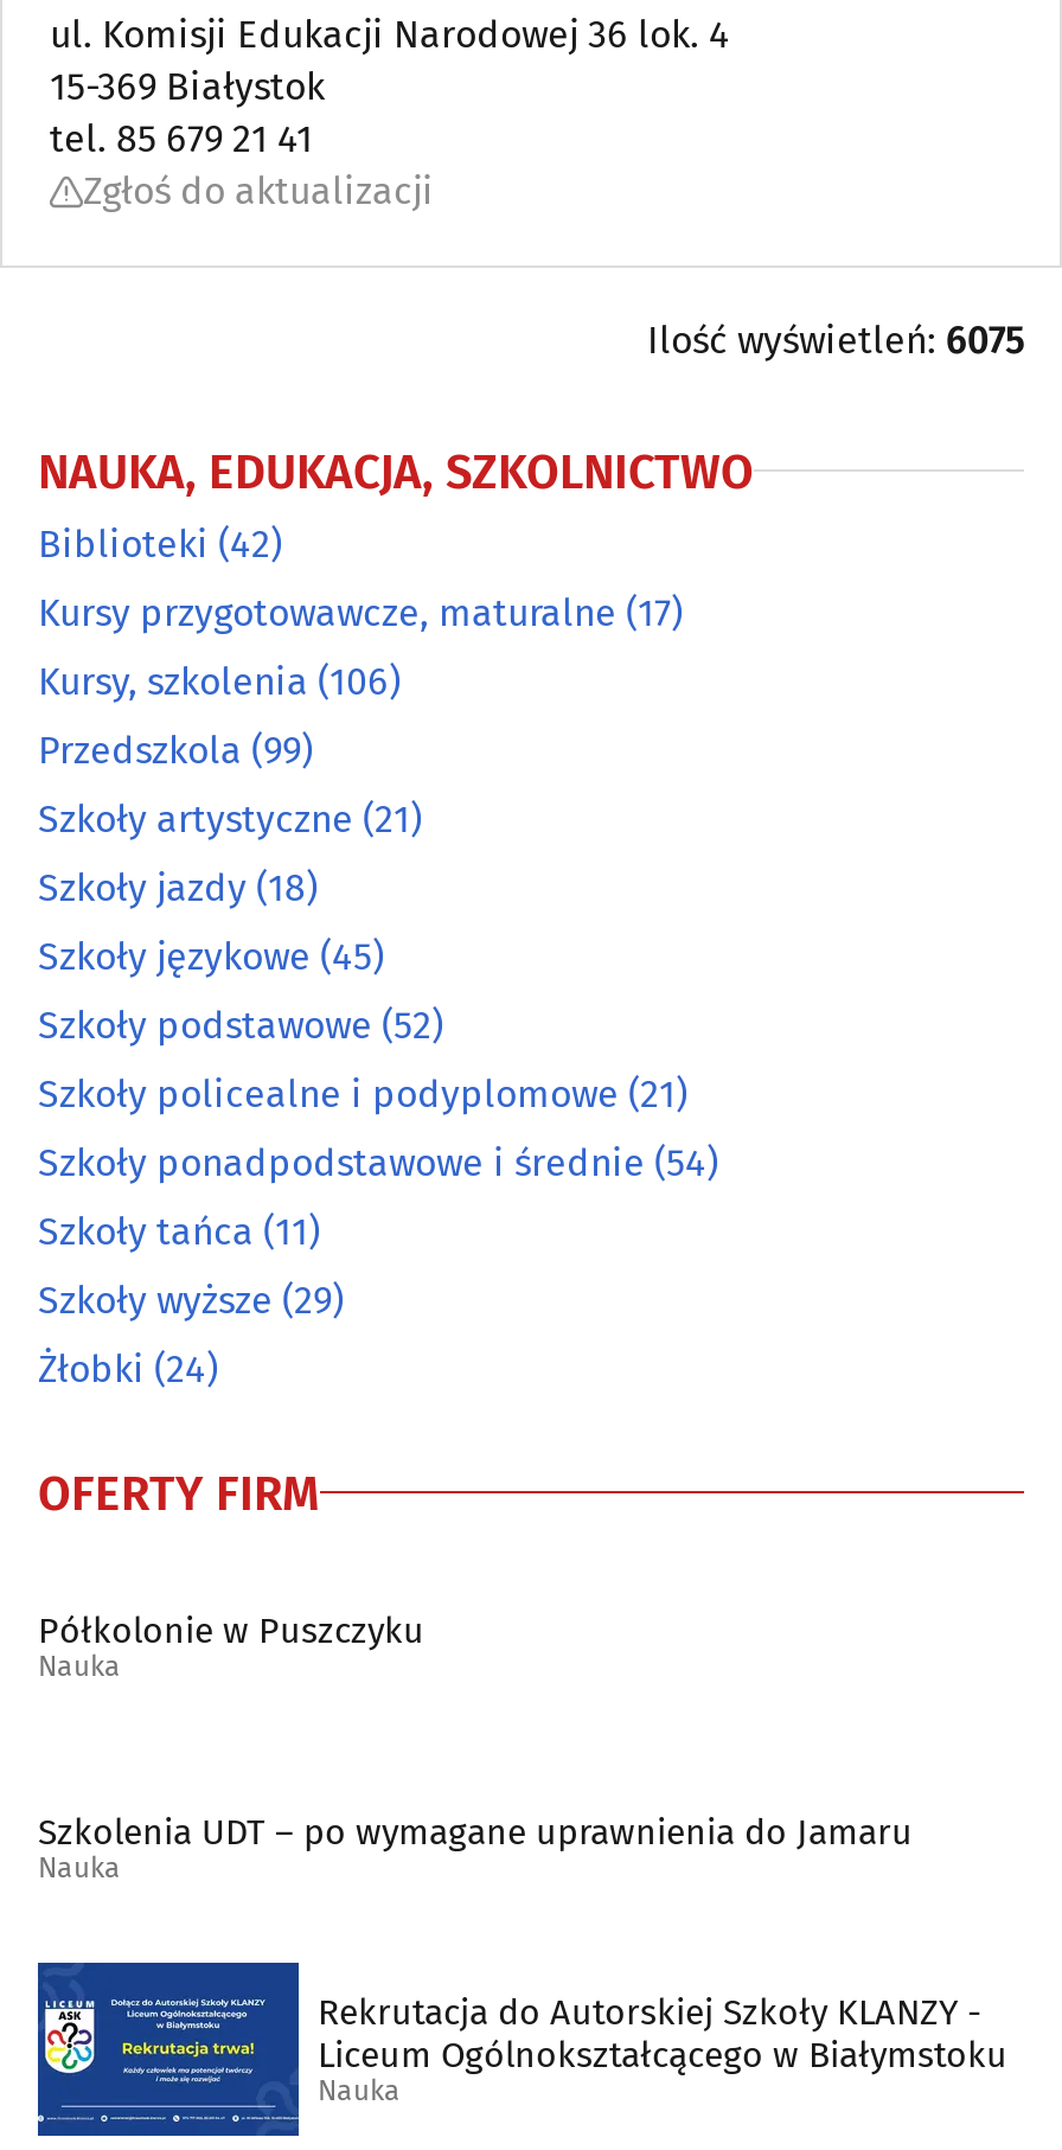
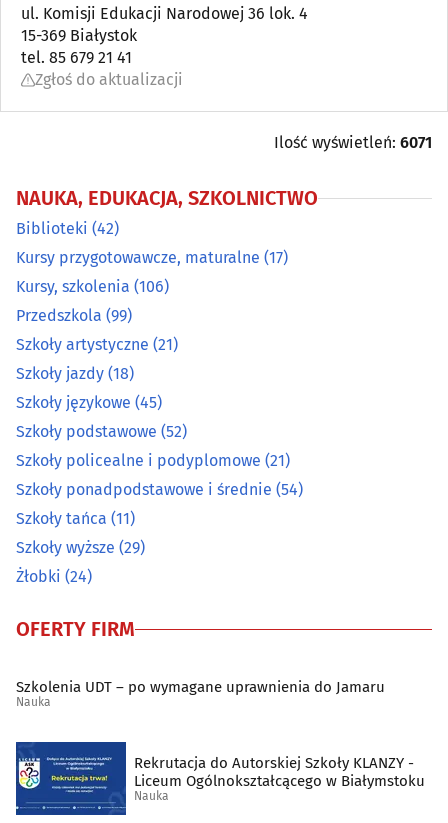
- Ilość wyświetleń: 6075
+ Ilość wyświetleń: 6071

- Półkolonie w Puszczyku
- Nauka
